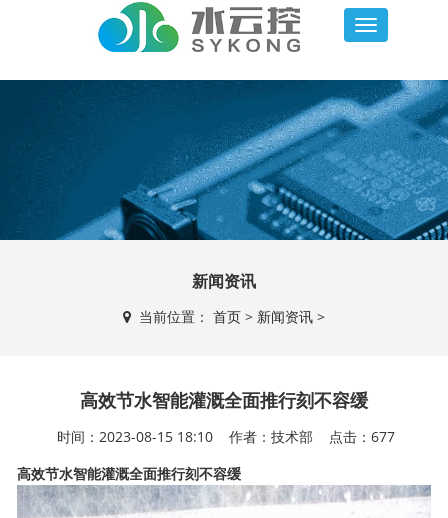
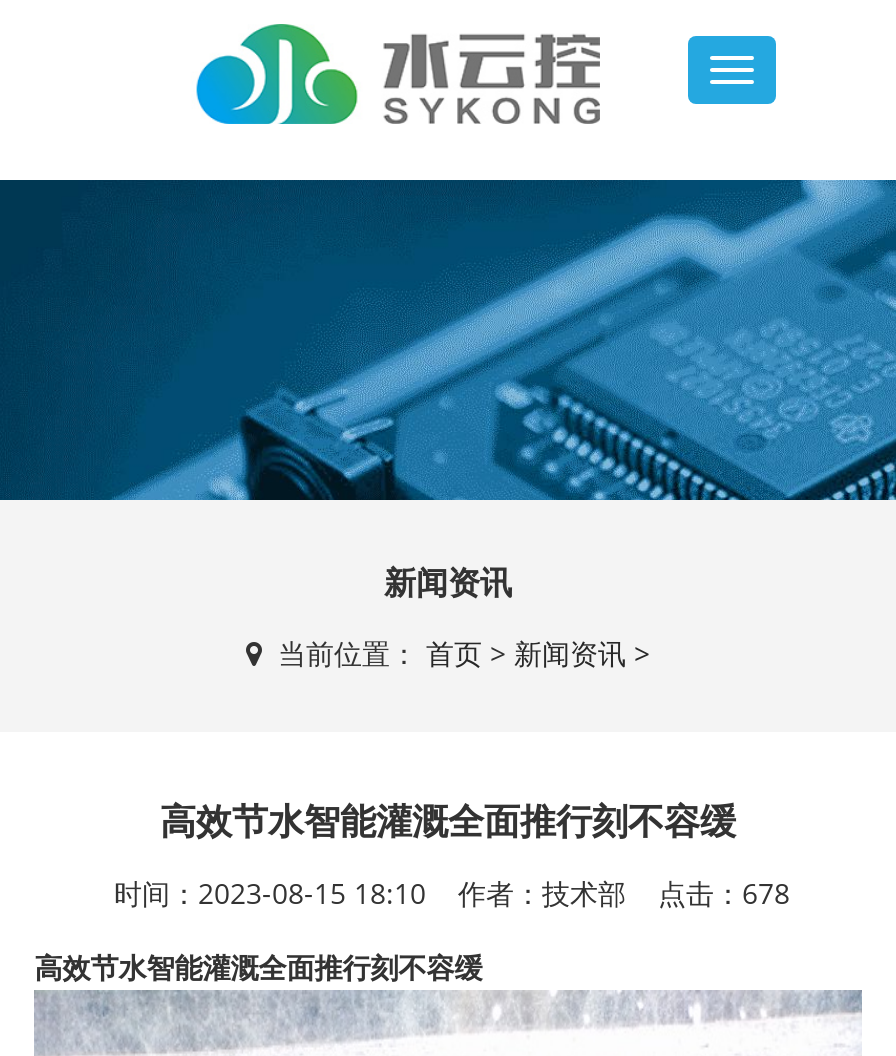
- 时间：2023-08-15 18:10 作者：技术部 点击：677
+ 时间：2023-08-15 18:10 作者：技术部 点击：678
